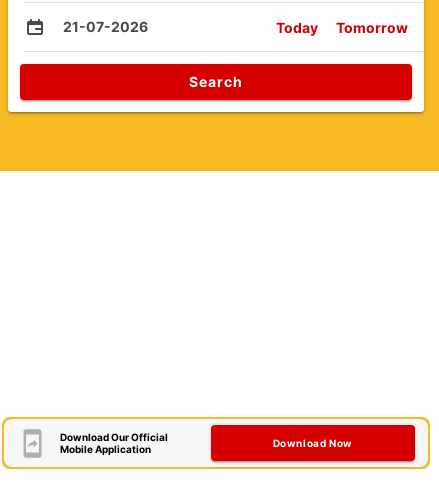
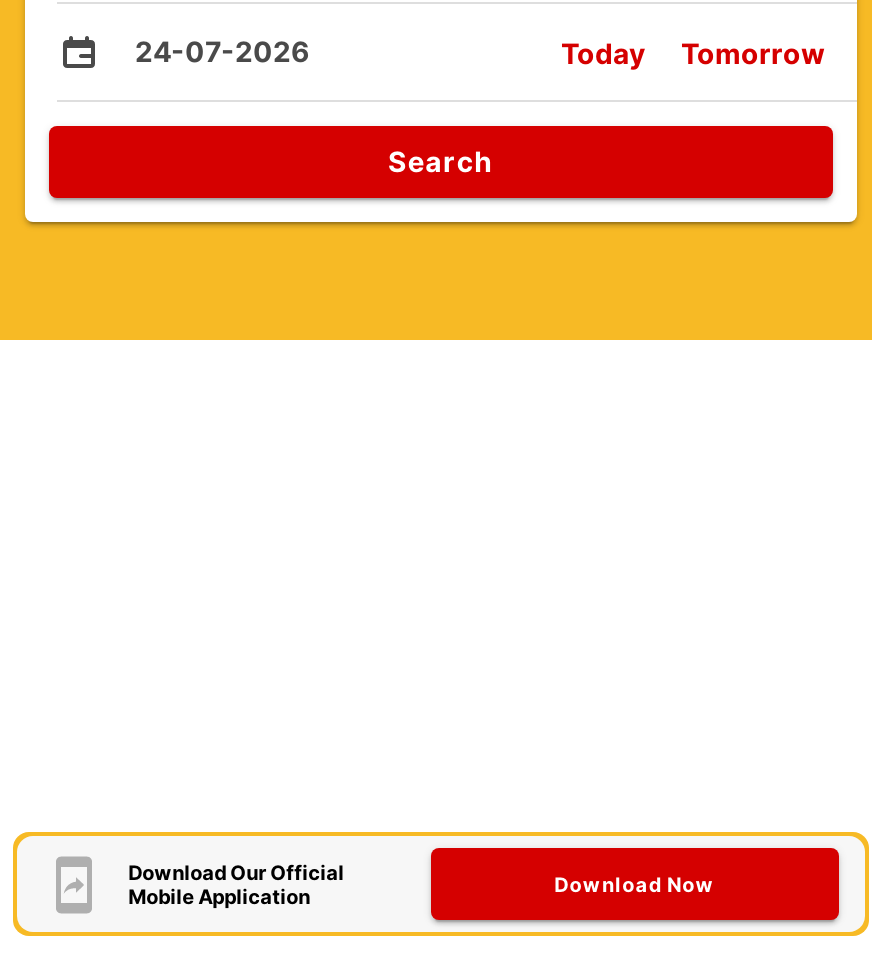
- 21-07-2026
+ 24-07-2026
